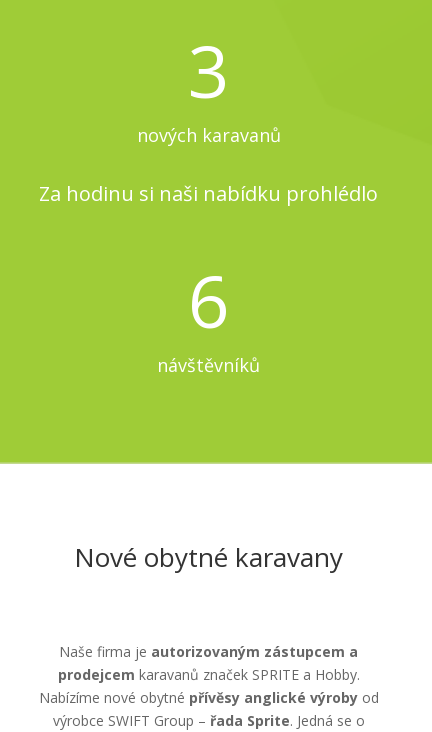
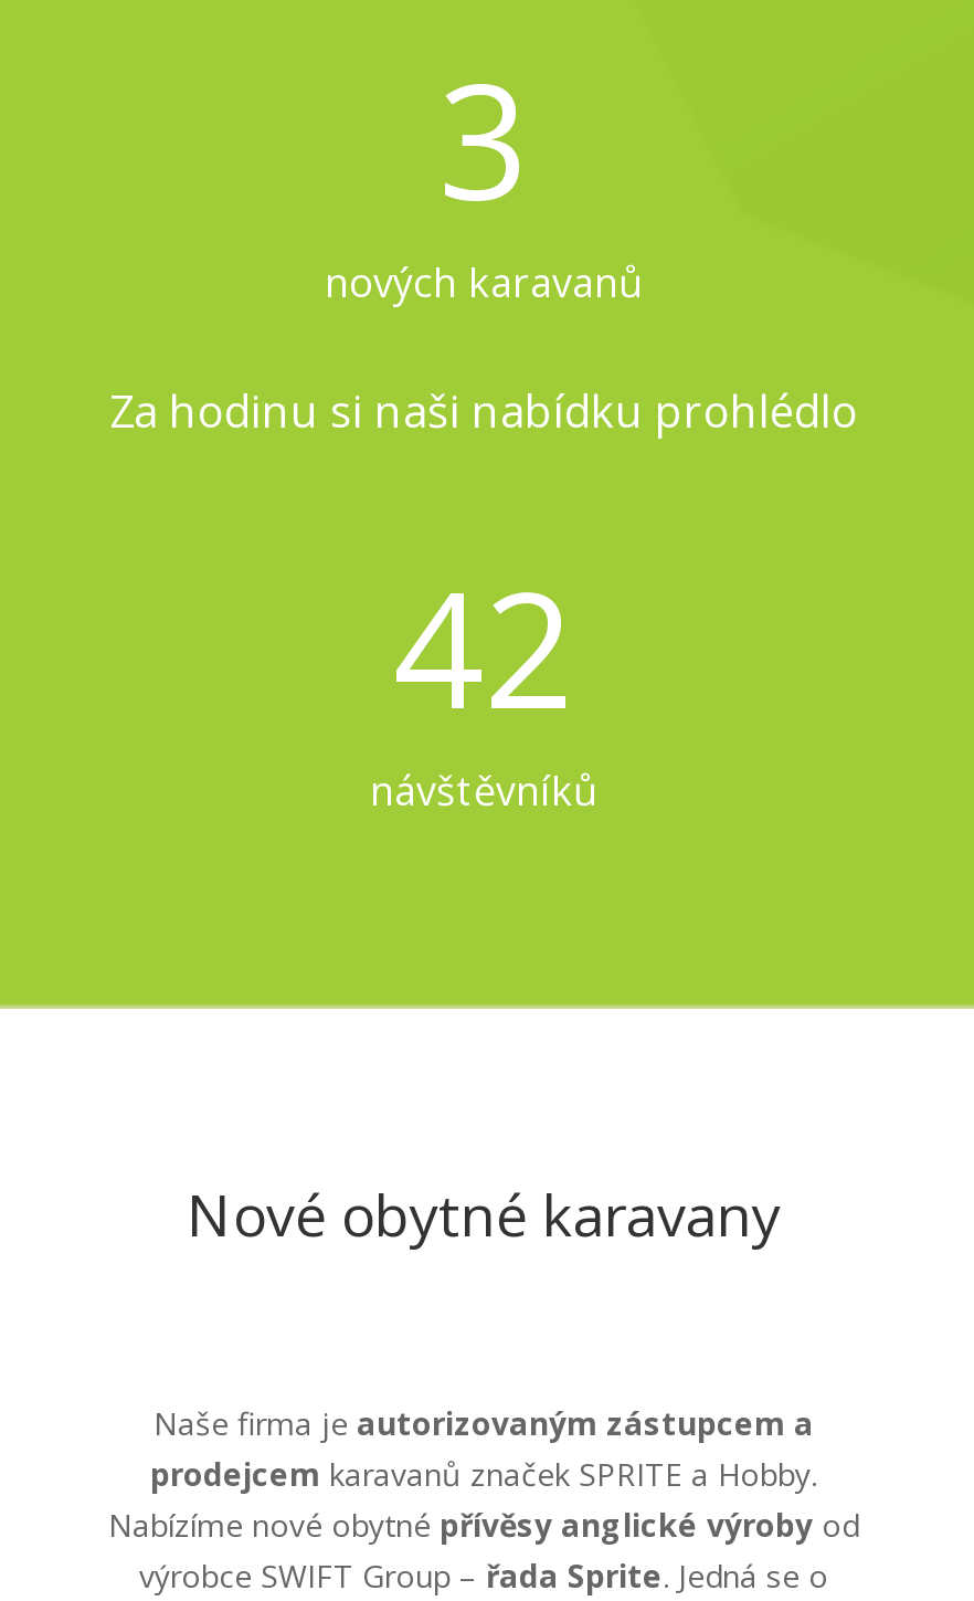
- 6
+ 42
